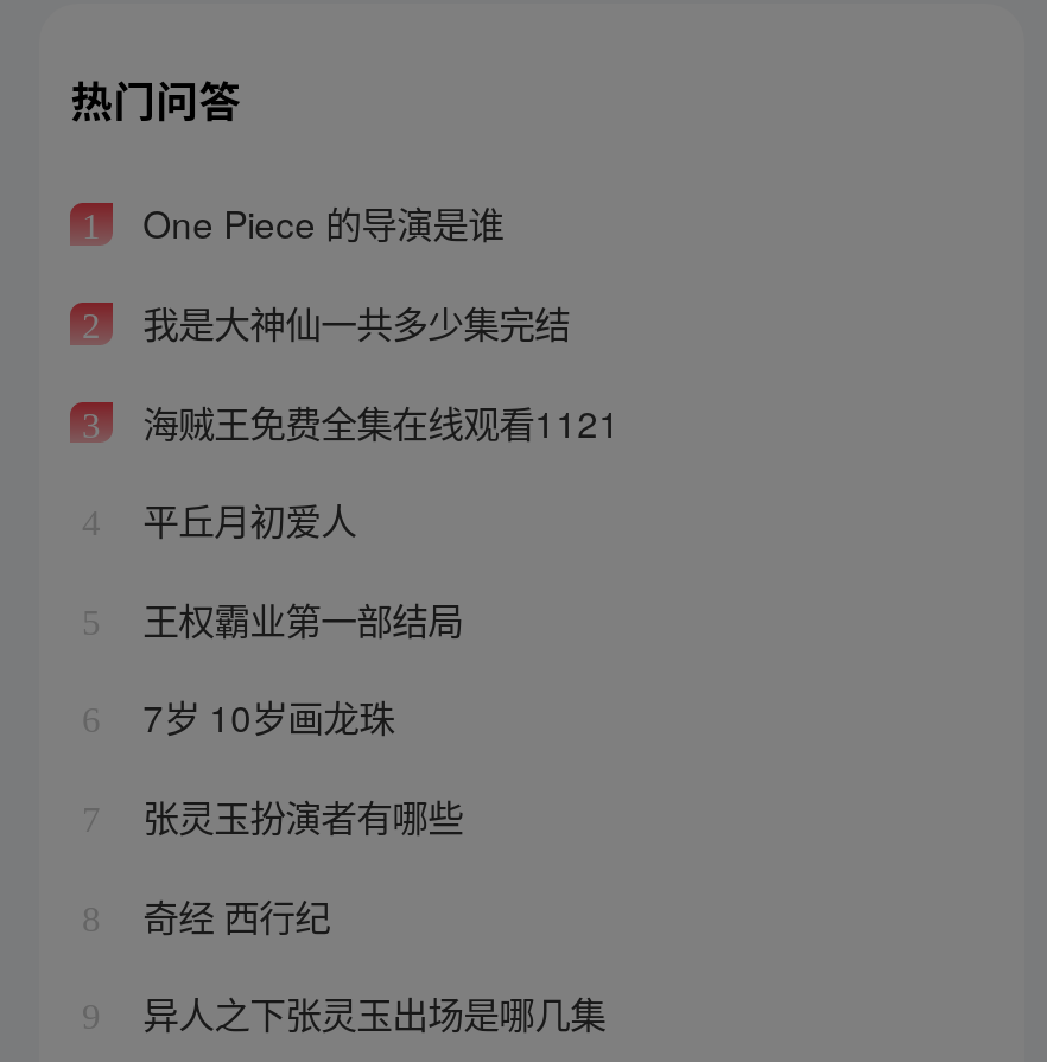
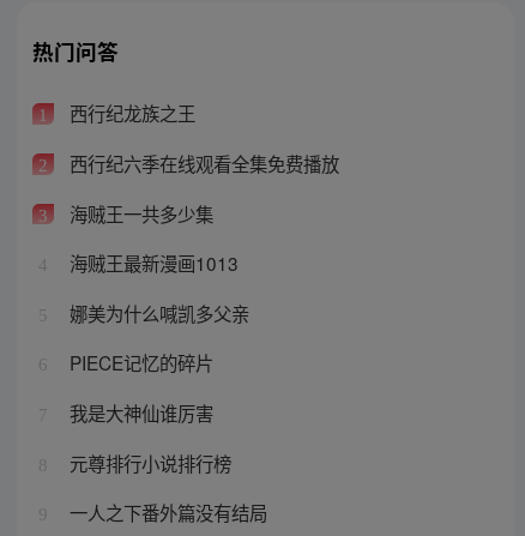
- One Piece 的导演是谁
+ 西行纪龙族之王

- 我是大神仙一共多少集完结
+ 西行纪六季在线观看全集免费播放

- 海贼王免费全集在线观看1121
+ 海贼王一共多少集

- 平丘月初爱人
+ 海贼王最新漫画1013

- 王权霸业第一部结局
+ 娜美为什么喊凯多父亲

- 7岁 10岁画龙珠
+ PIECE记忆的碎片

- 张灵玉扮演者有哪些
+ 我是大神仙谁厉害

- 奇经 西行纪
+ 元尊排行小说排行榜

- 异人之下张灵玉出场是哪几集
+ 一人之下番外篇没有结局
